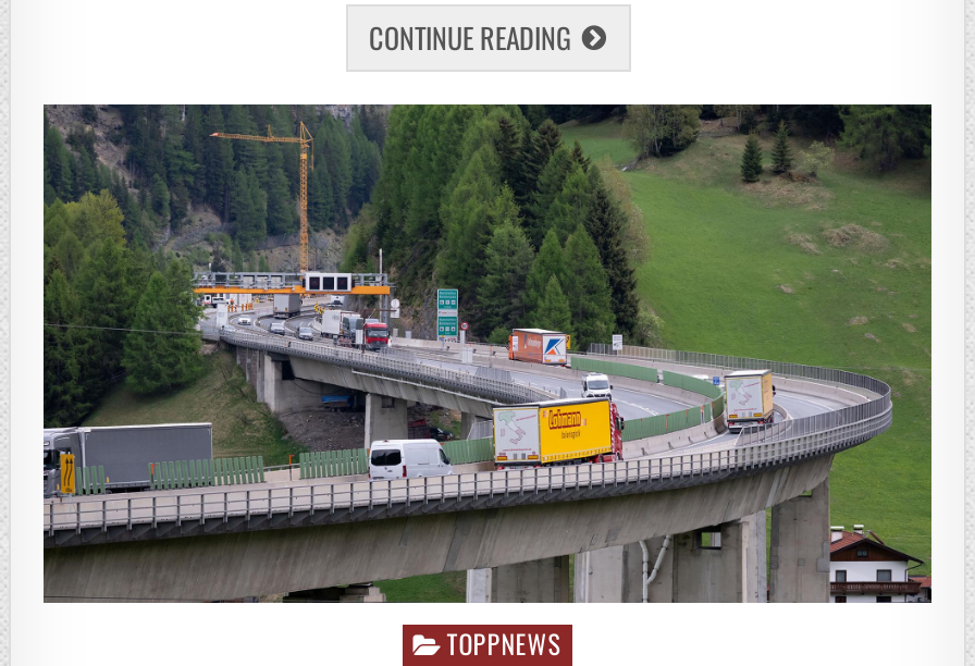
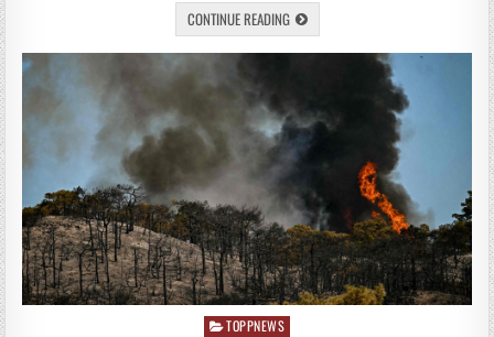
- [image]
+ [image]
